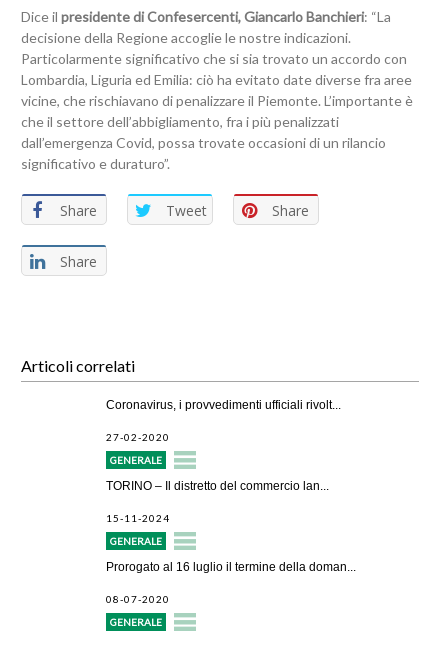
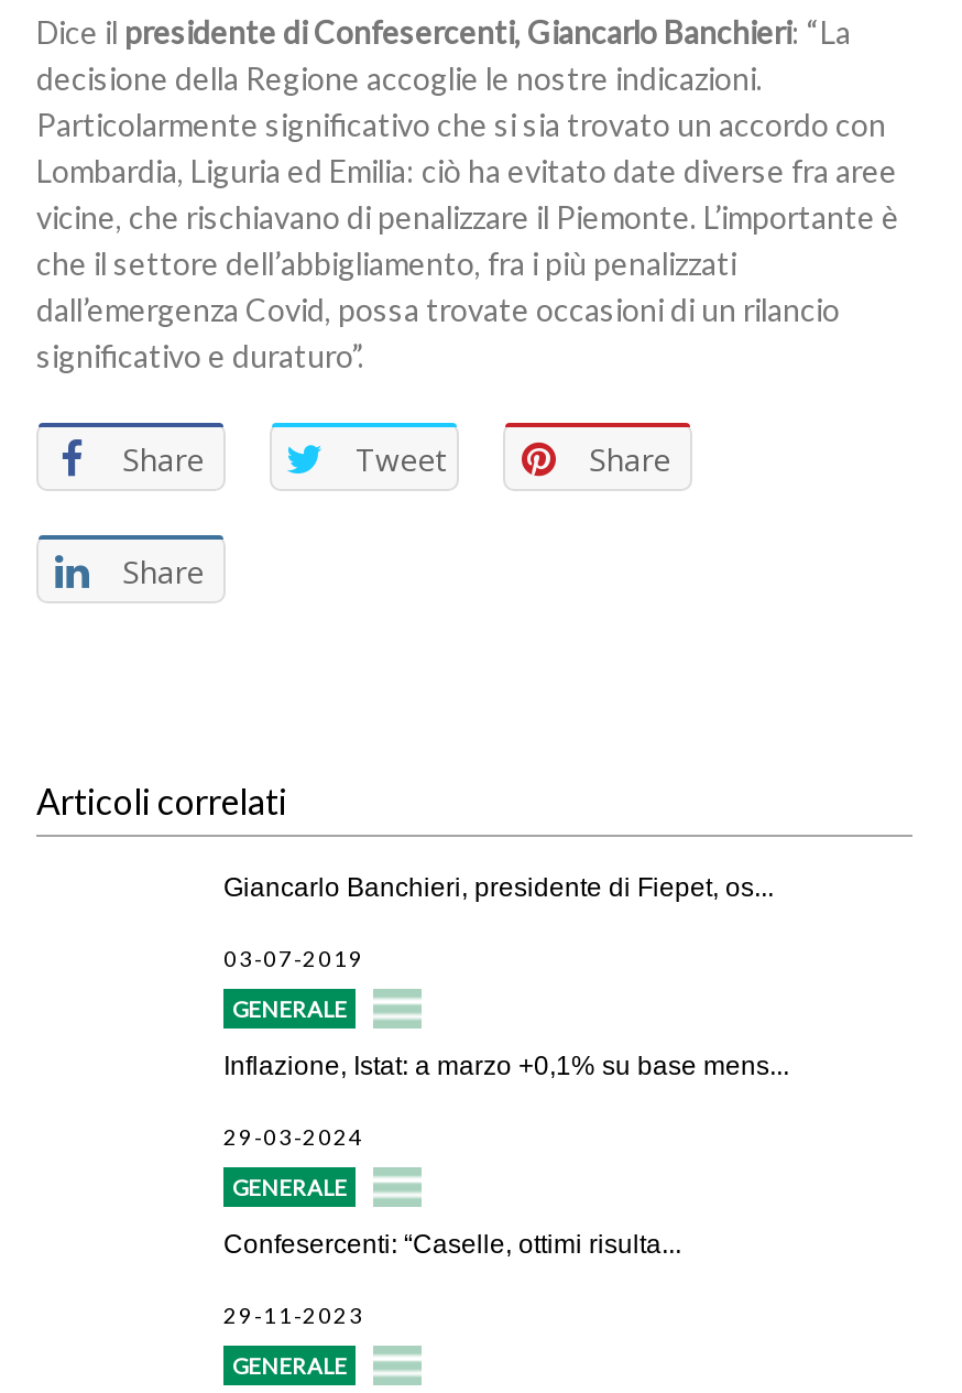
- Coronavirus, i provvedimenti ufficiali rivolt...
+ Giancarlo Banchieri, presidente di Fiepet, os...

- 27-02-2020
+ 03-07-2019

- TORINO – Il distretto del commercio lan...
+ Inflazione, Istat: a marzo +0,1% su base mens...

- 15-11-2024
+ 29-03-2024

- Prorogato al 16 luglio il termine della doman...
+ Confesercenti: “Caselle, ottimi risulta...

- 08-07-2020
+ 29-11-2023
